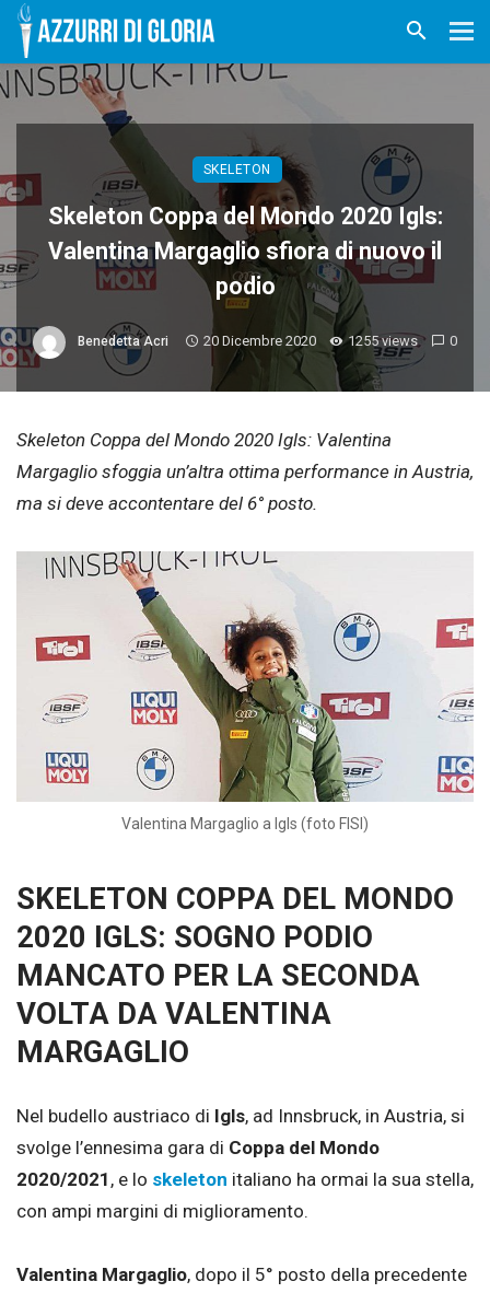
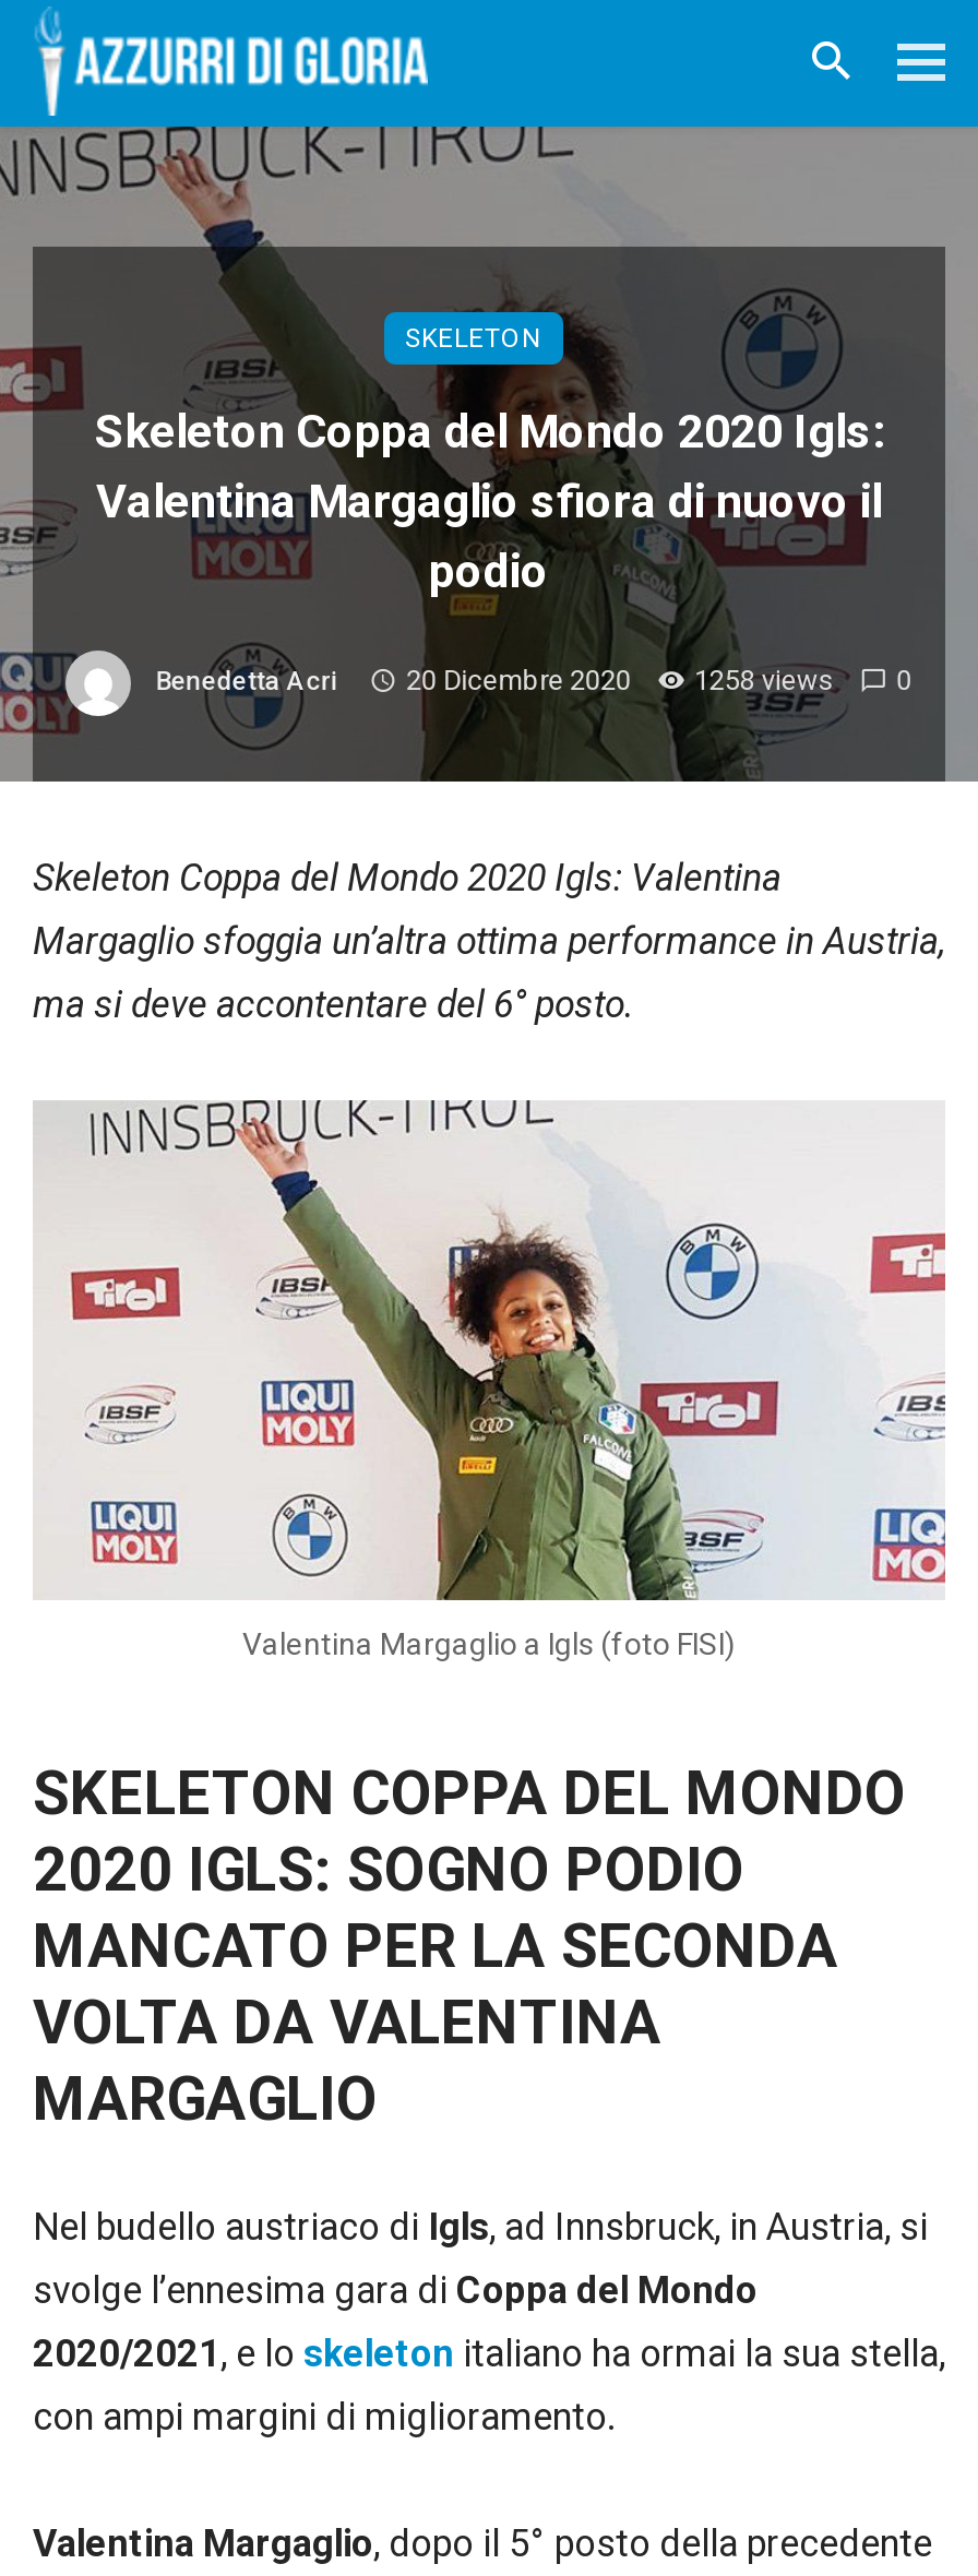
- 20 Dicembre 2020 1255 views 0
+ 20 Dicembre 2020 1258 views 0
